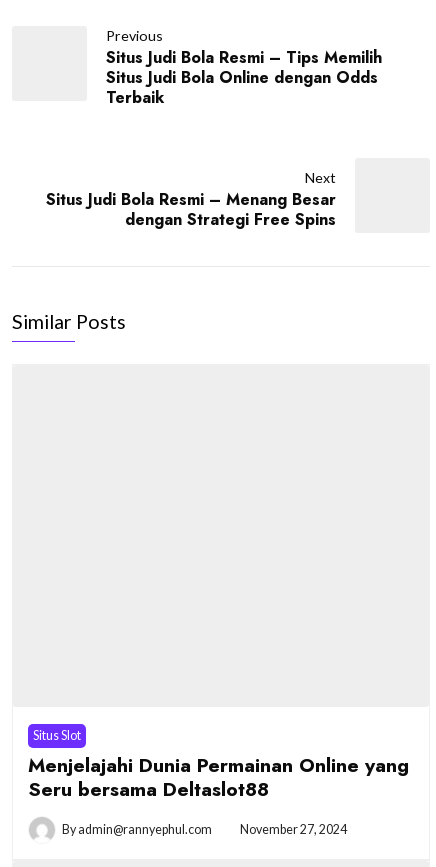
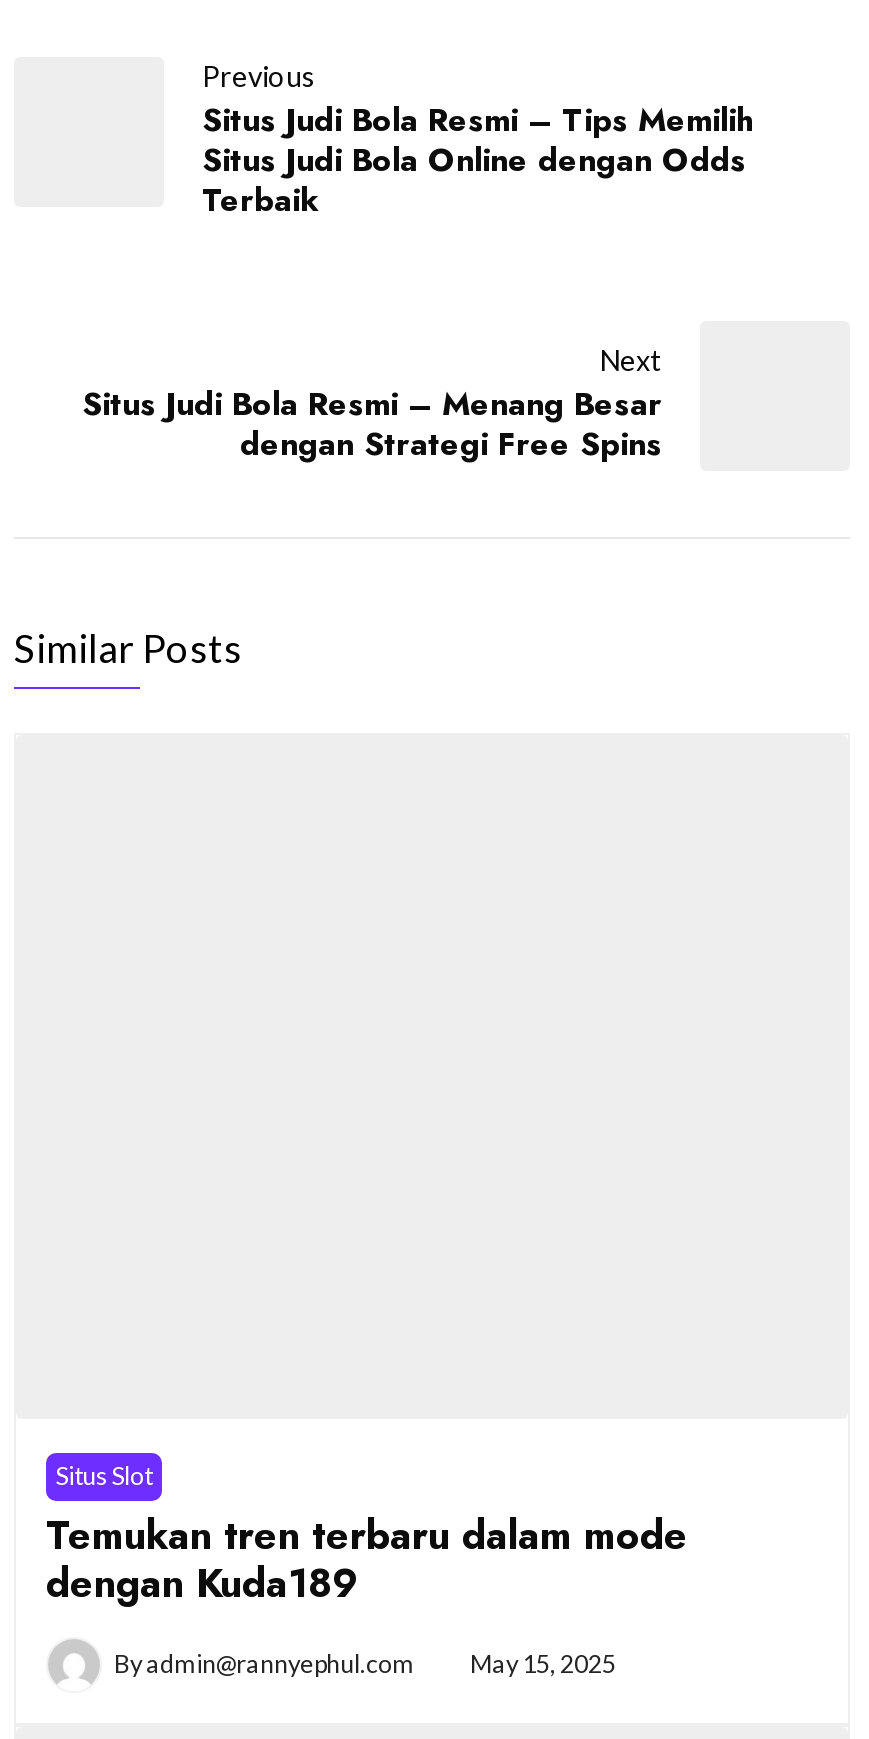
- Menjelajahi Dunia Permainan Online yang
- Seru bersama Deltaslot88
+ Temukan tren terbaru dalam mode
+ dengan Kuda189

- Byadmin@rannyephul.com November 27, 2024
+ Byadmin@rannyephul.com May 15, 2025
